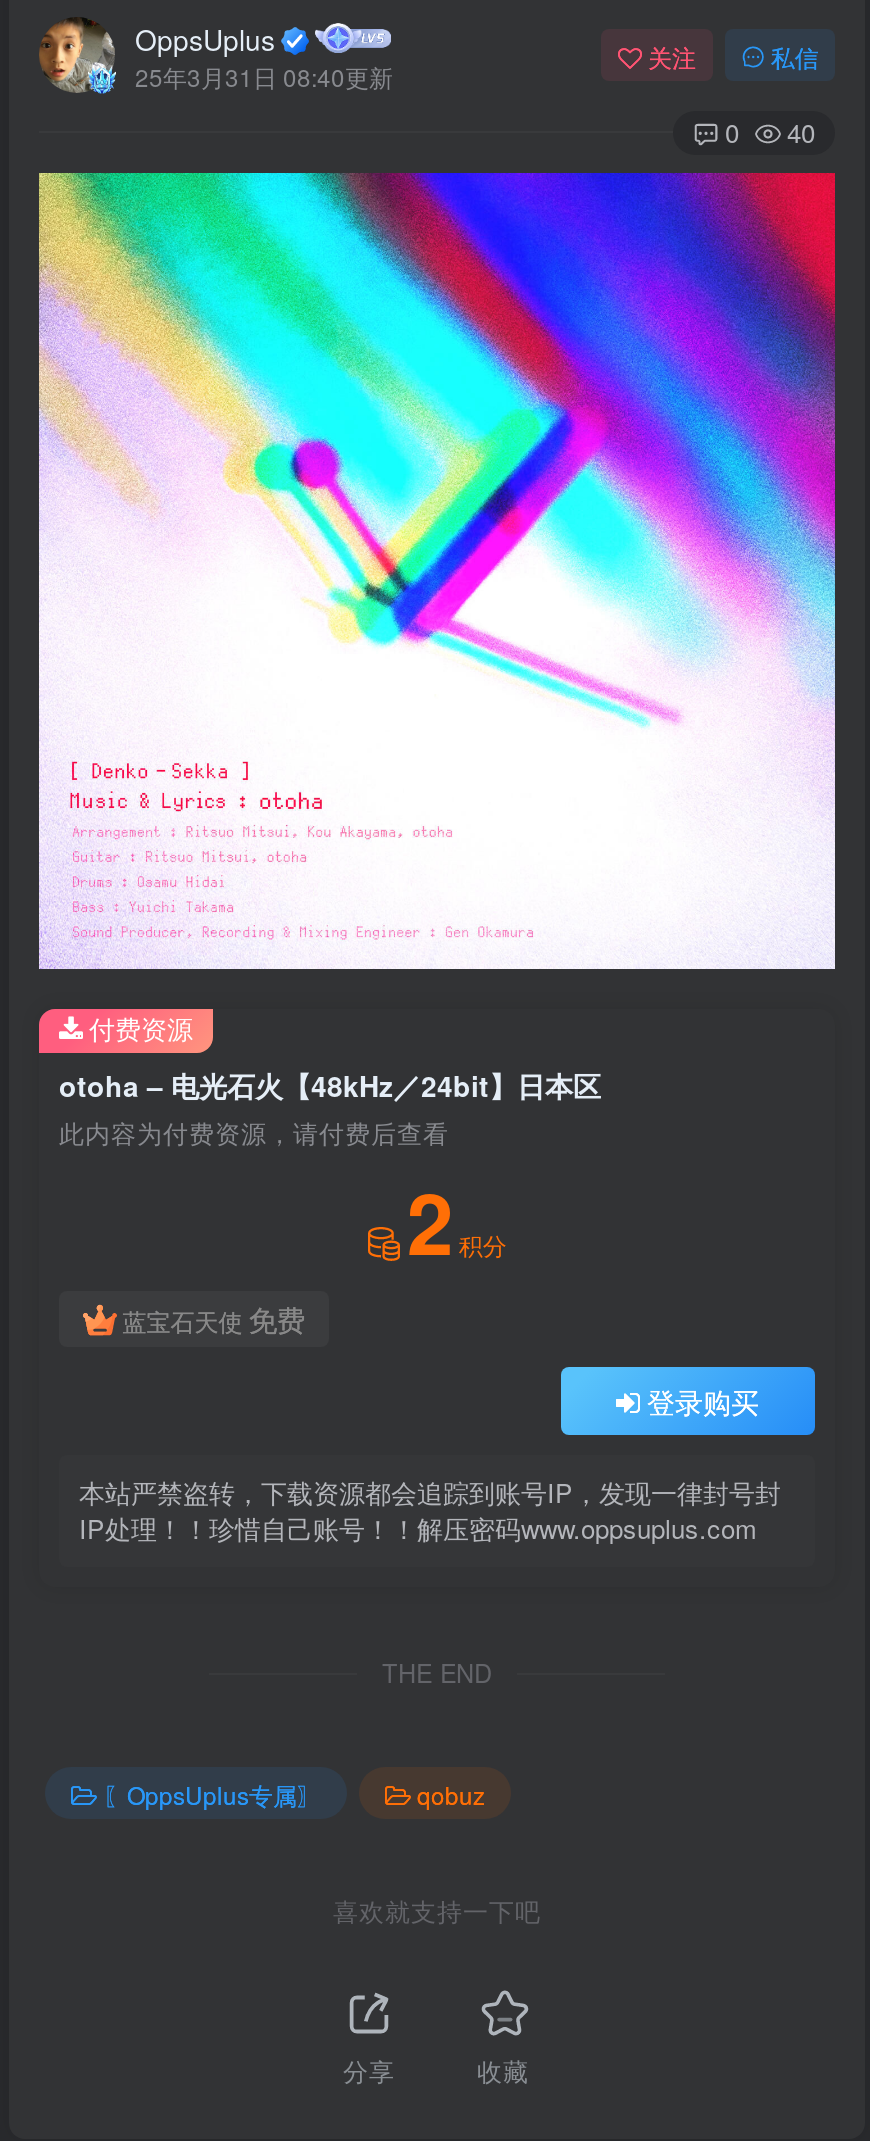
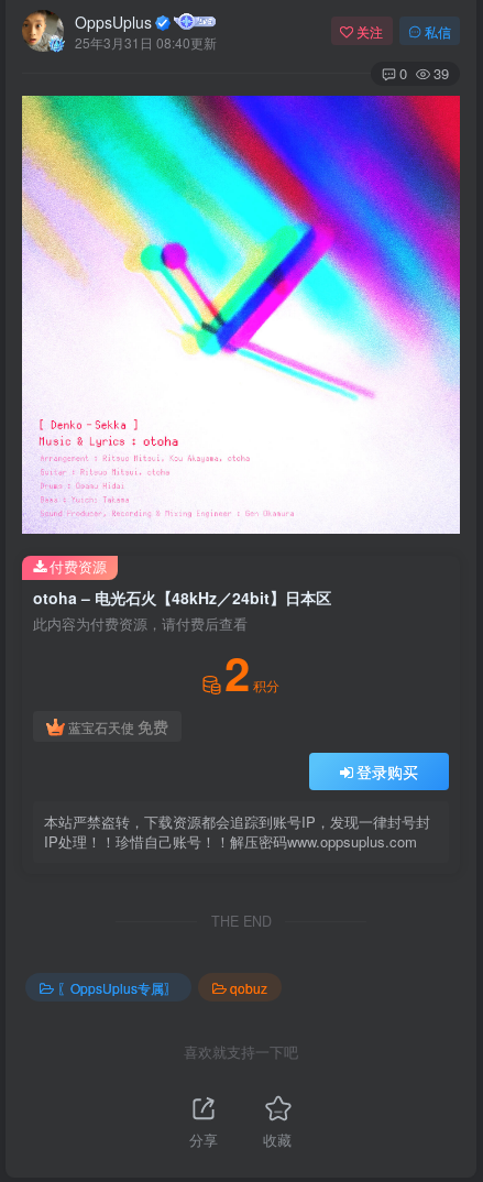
- 0 40
+ 0 39
